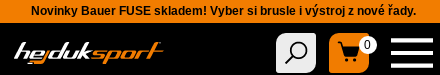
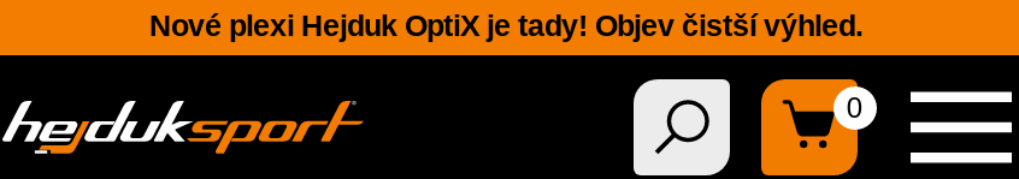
- Novinky Bauer FUSE skladem! Vyber si brusle i výstroj z nové řady.
+ Nové plexi Hejduk OptiX je tady! Objev čistší výhled.
